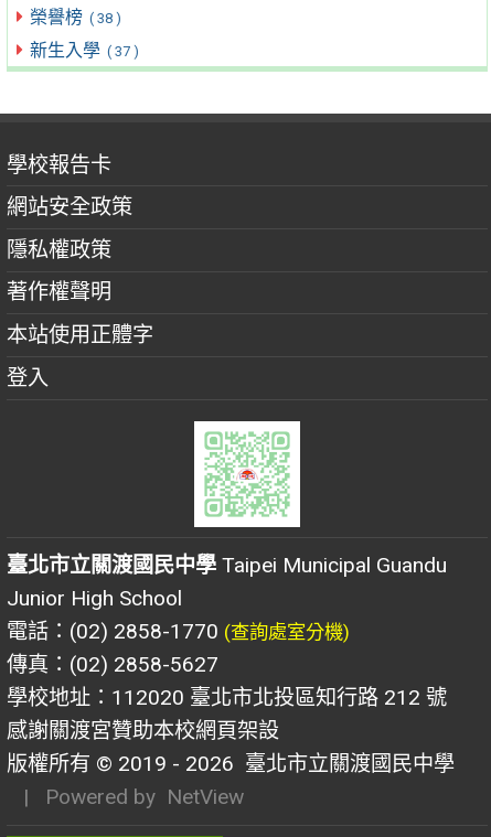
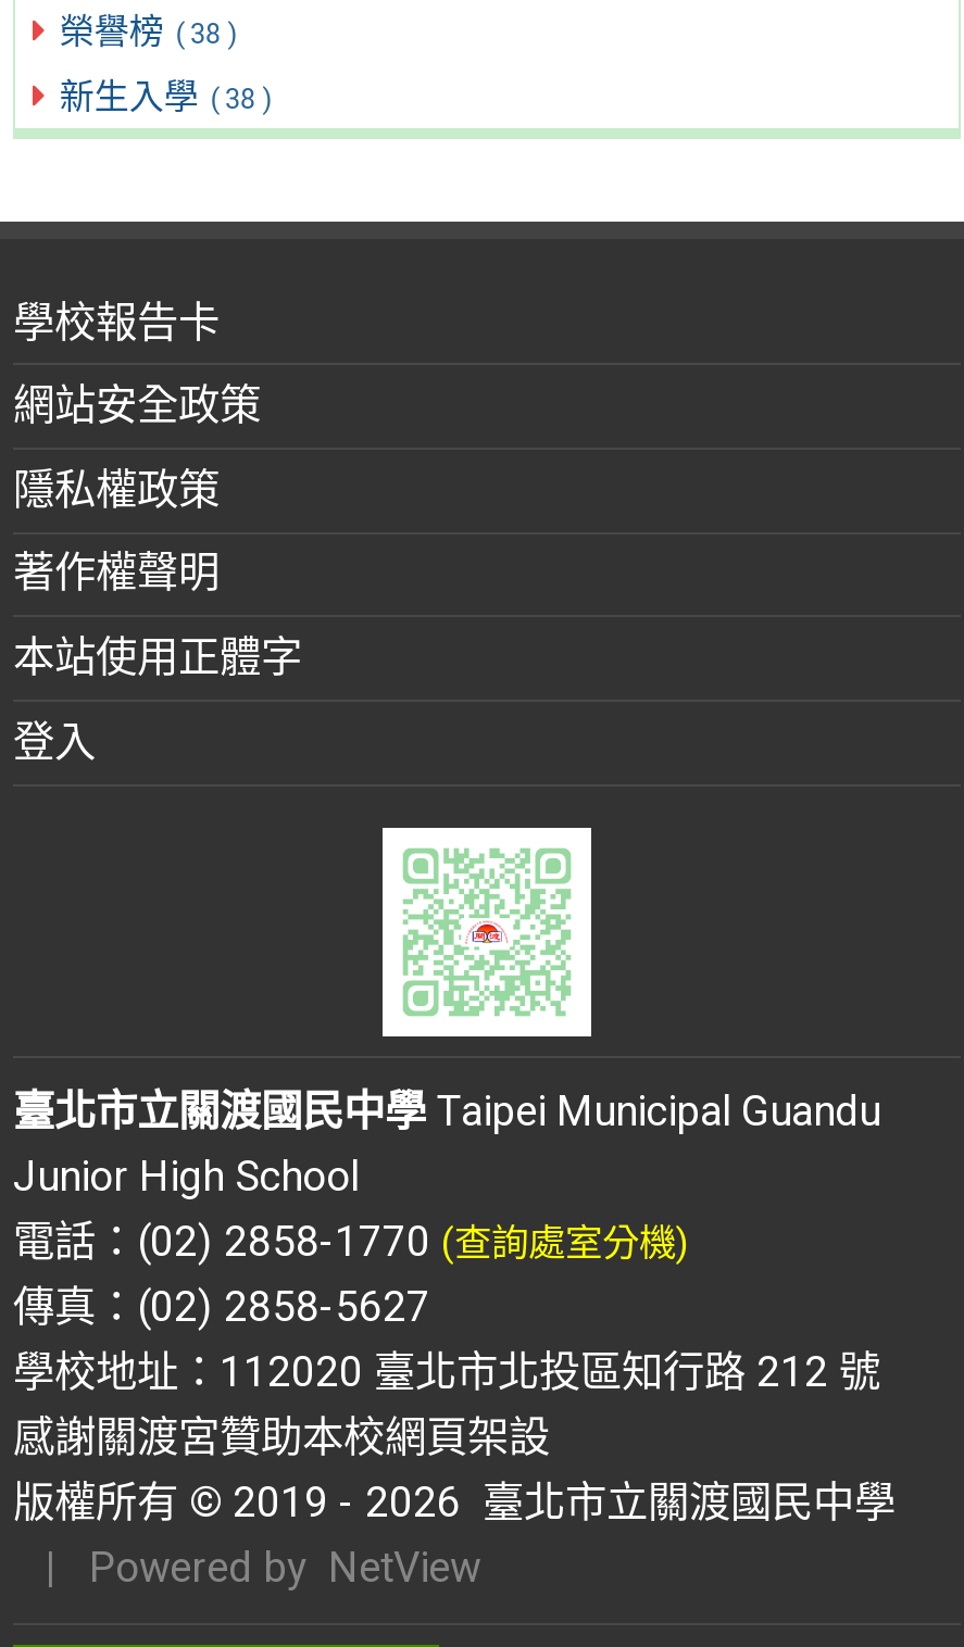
- 新生入學 ( 37 )
+ 新生入學 ( 38 )
